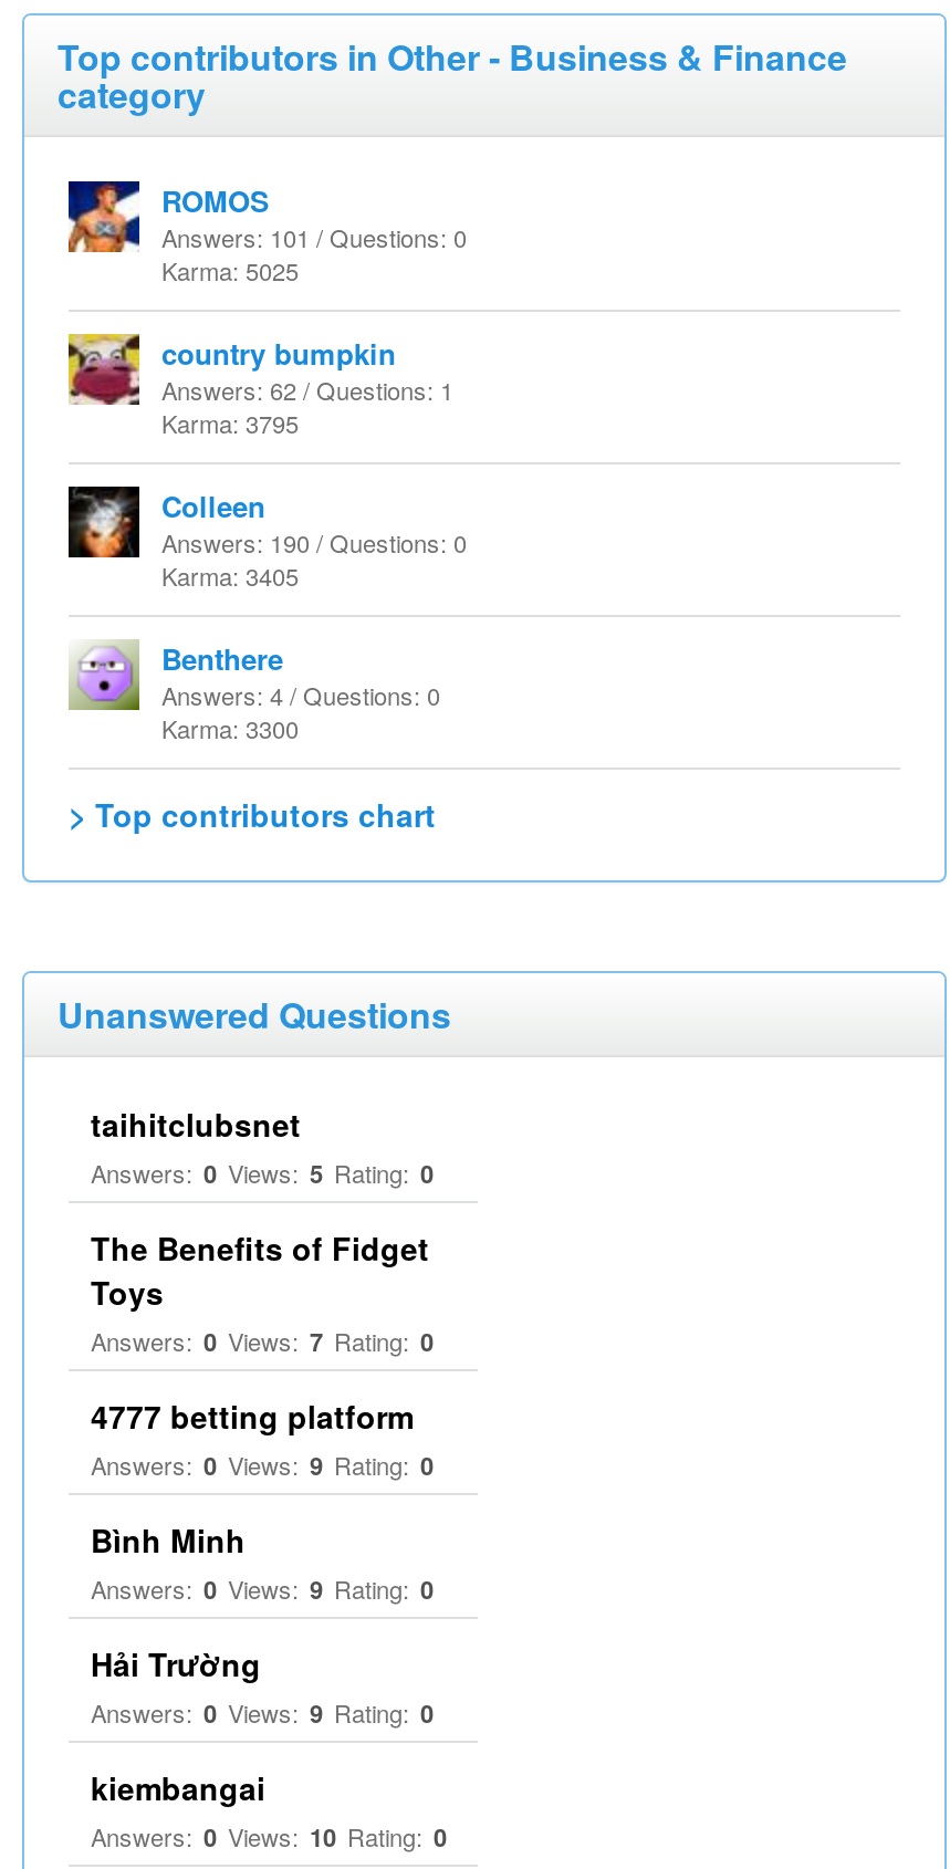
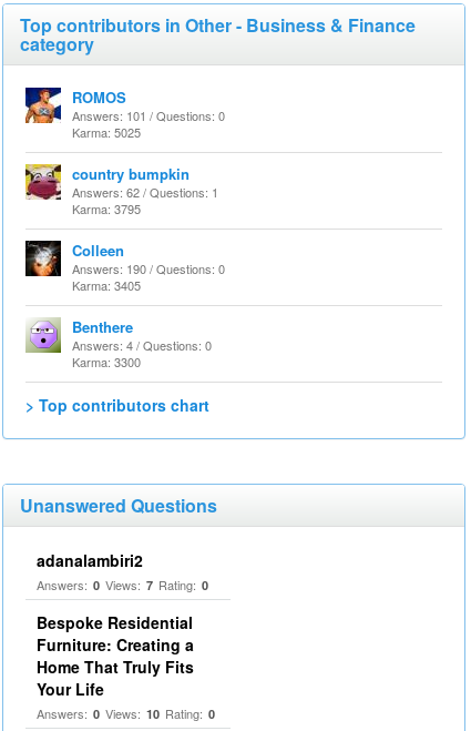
- taihitclubsnet
- Answers: 0 Views: 5 Rating: 0
- The Benefits of Fidget
- Toys
+ adanalambiri2

- 4777 betting platform
- Answers: 0 Views: 9 Rating: 0
- Bình Minh
- Answers: 0 Views: 9 Rating: 0
- Hải Trường
- Answers: 0 Views: 9 Rating: 0
- kiembangai
+ Bespoke Residential
+ Furniture: Creating a
+ Home That Truly Fits
+ Your Life
